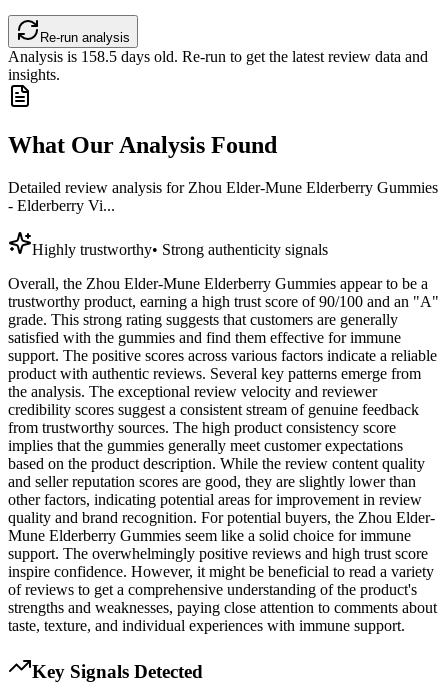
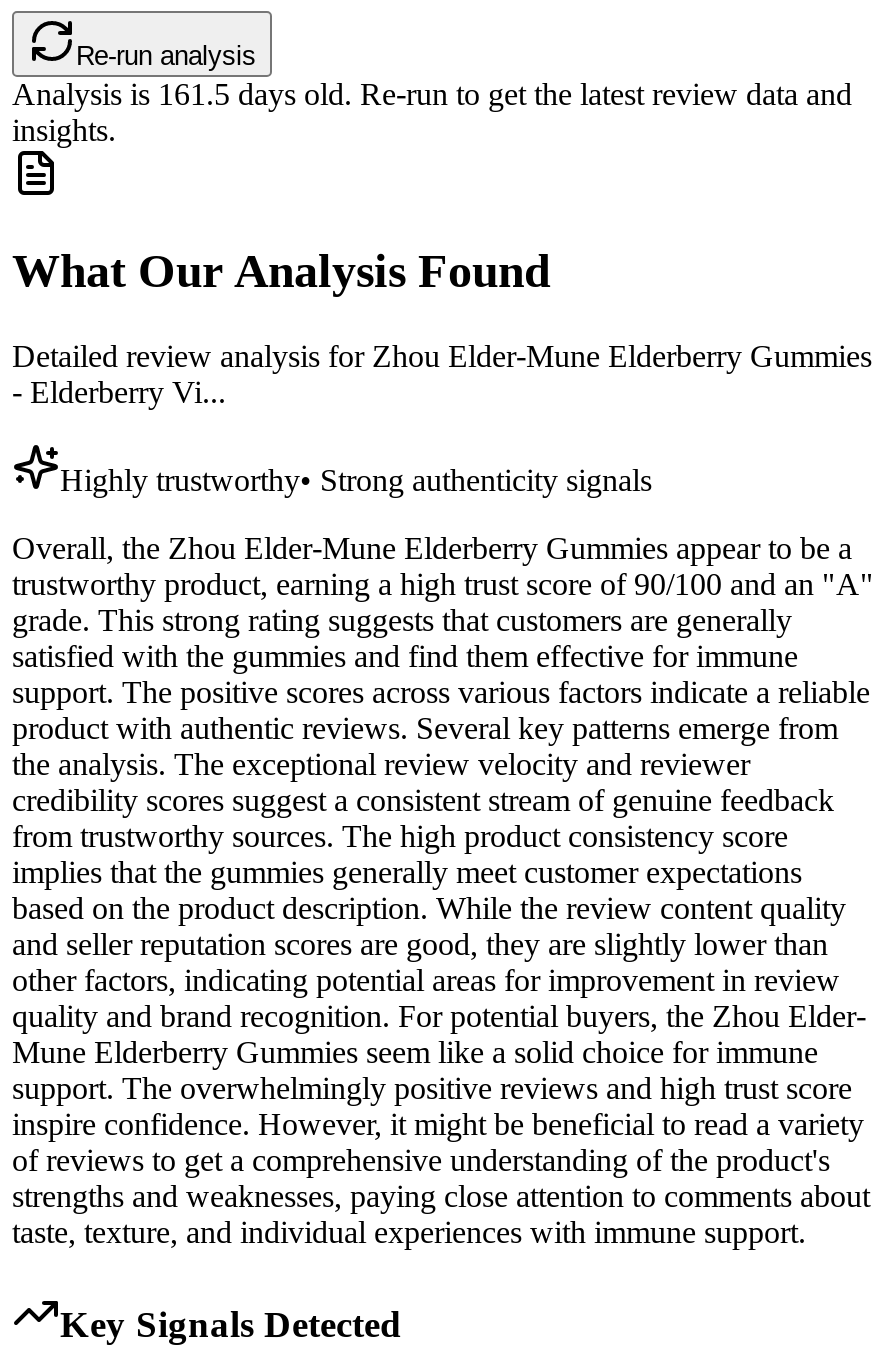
- Analysis is158.5days old. Re-run to get the latest review data and
+ Analysis is161.5days old. Re-run to get the latest review data and
